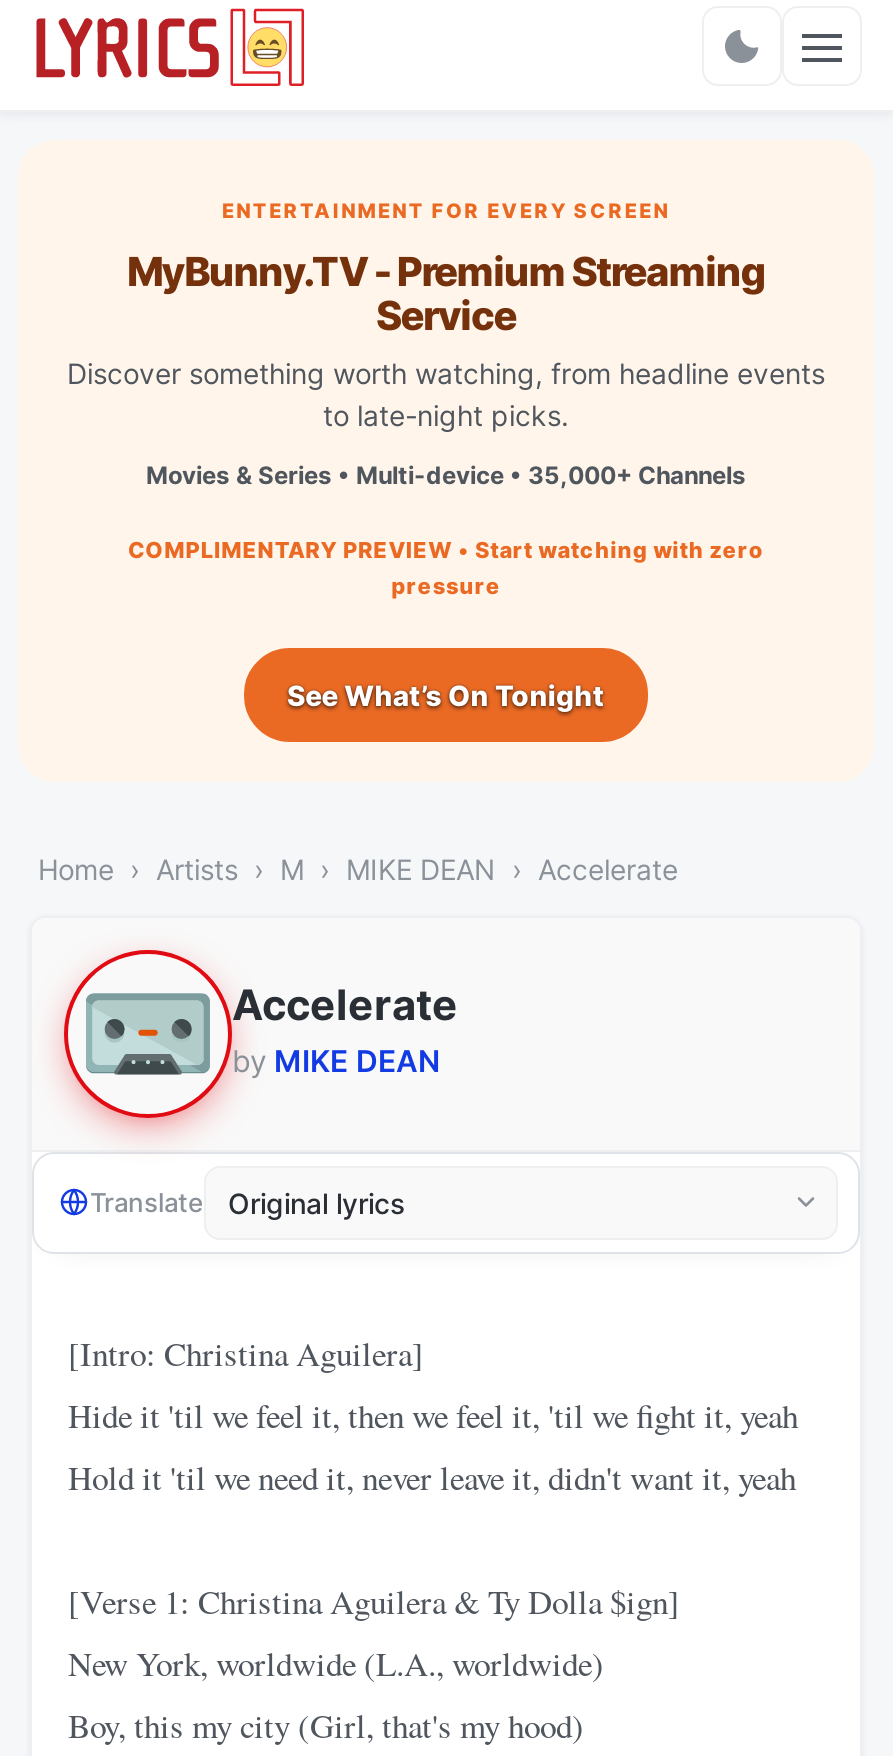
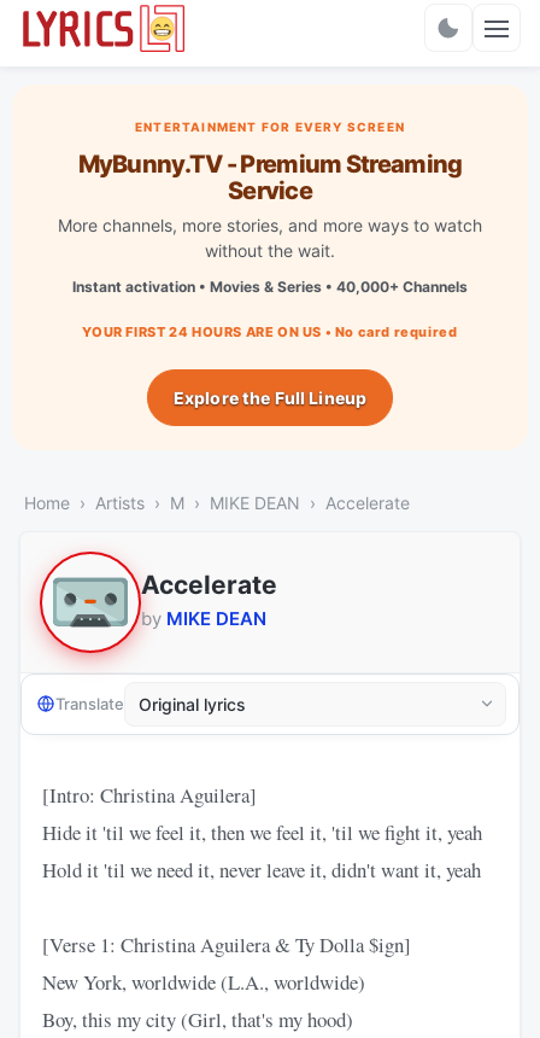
- Discover something worth watching, from headline events
- to late-night picks.
+ More channels, more stories, and more ways to watch
+ without the wait.

- Movies & Series • Multi-device • 35,000+ Channels
+ Instant activation • Movies & Series • 40,000+ Channels

- COMPLIMENTARY PREVIEW • Start watching with zero
- pressure
+ YOUR FIRST 24 HOURS ARE ON US • No card required

- See What’s On Tonight
+ Explore the Full Lineup
